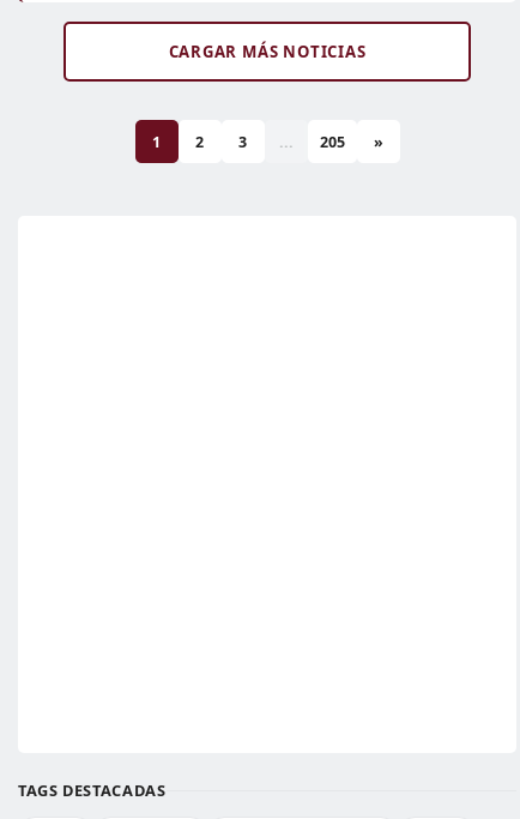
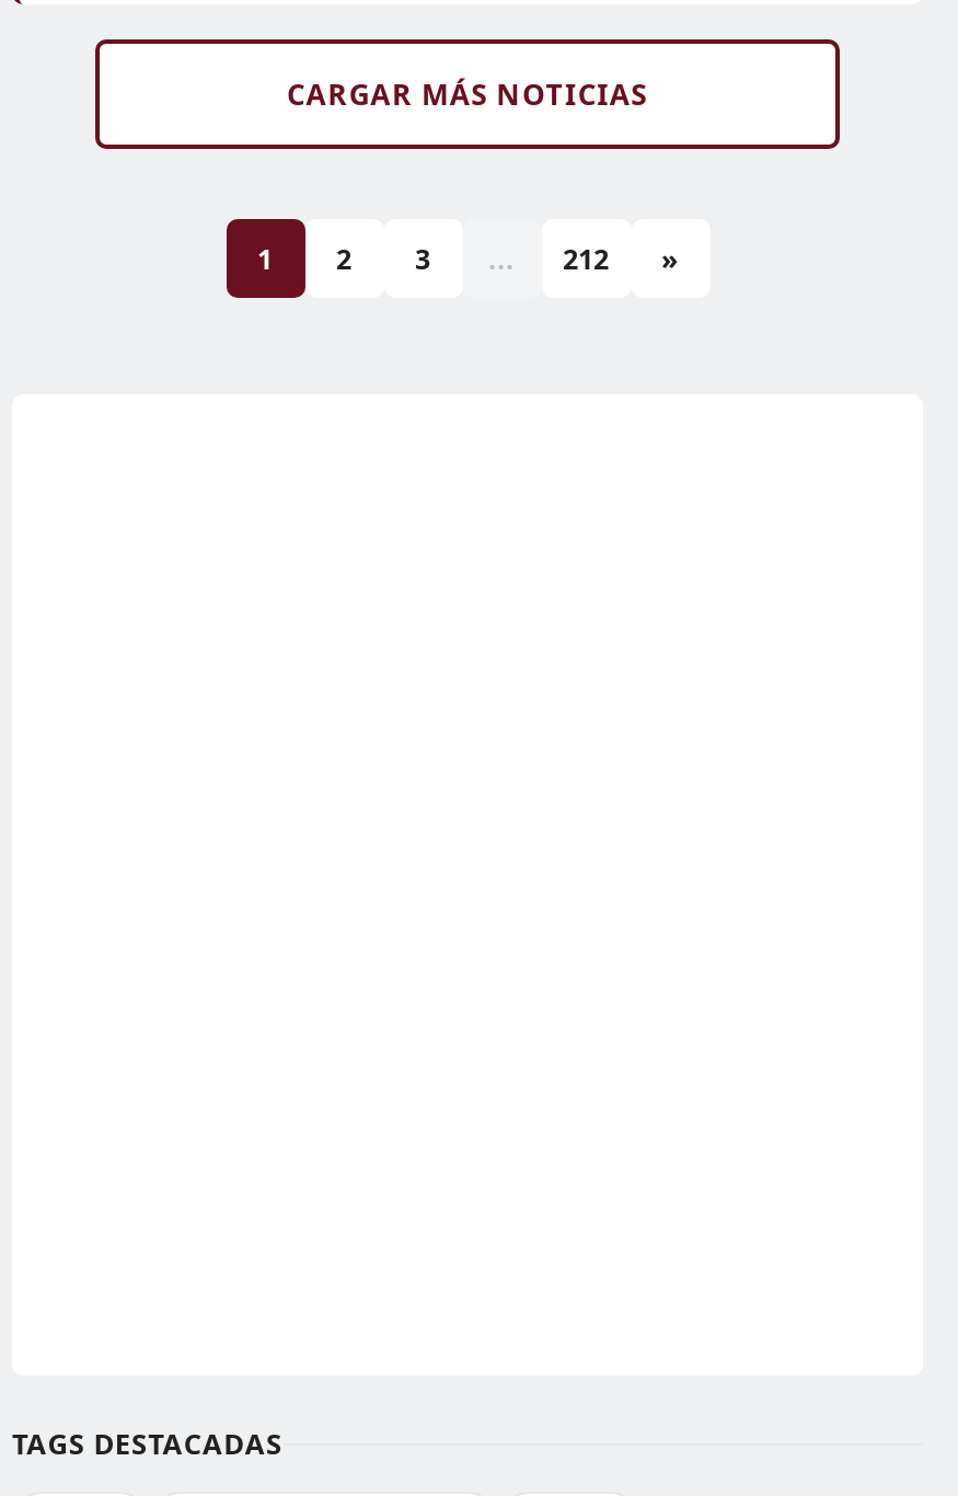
- 205
+ 212
